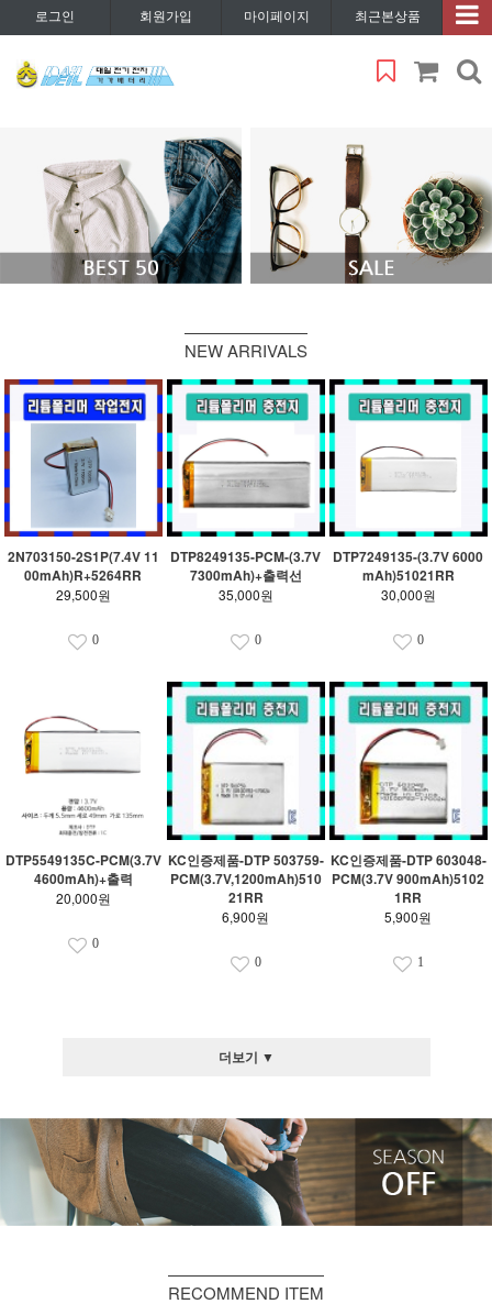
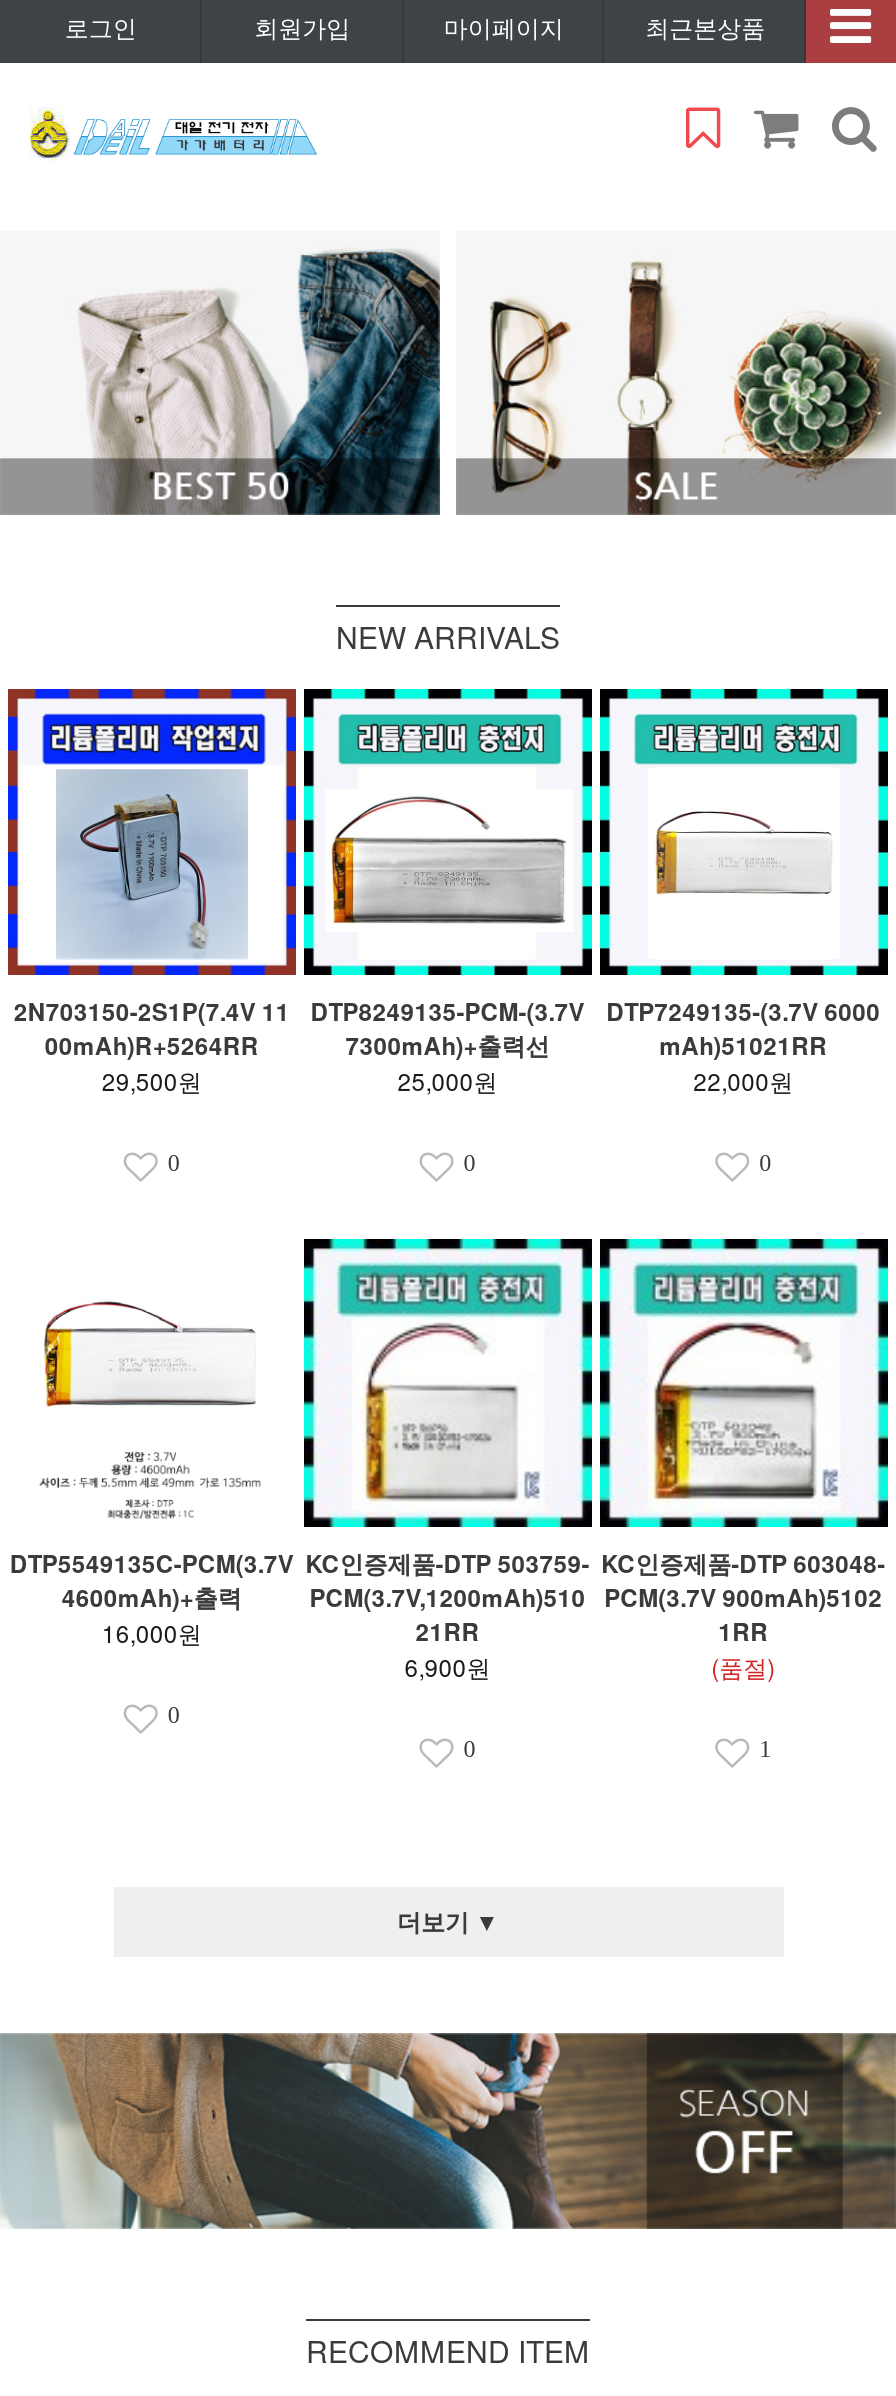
- 35,000원
+ 25,000원

- 30,000원
+ 22,000원

- 20,000원
+ 16,000원

- 5,900원
+ (품절)
